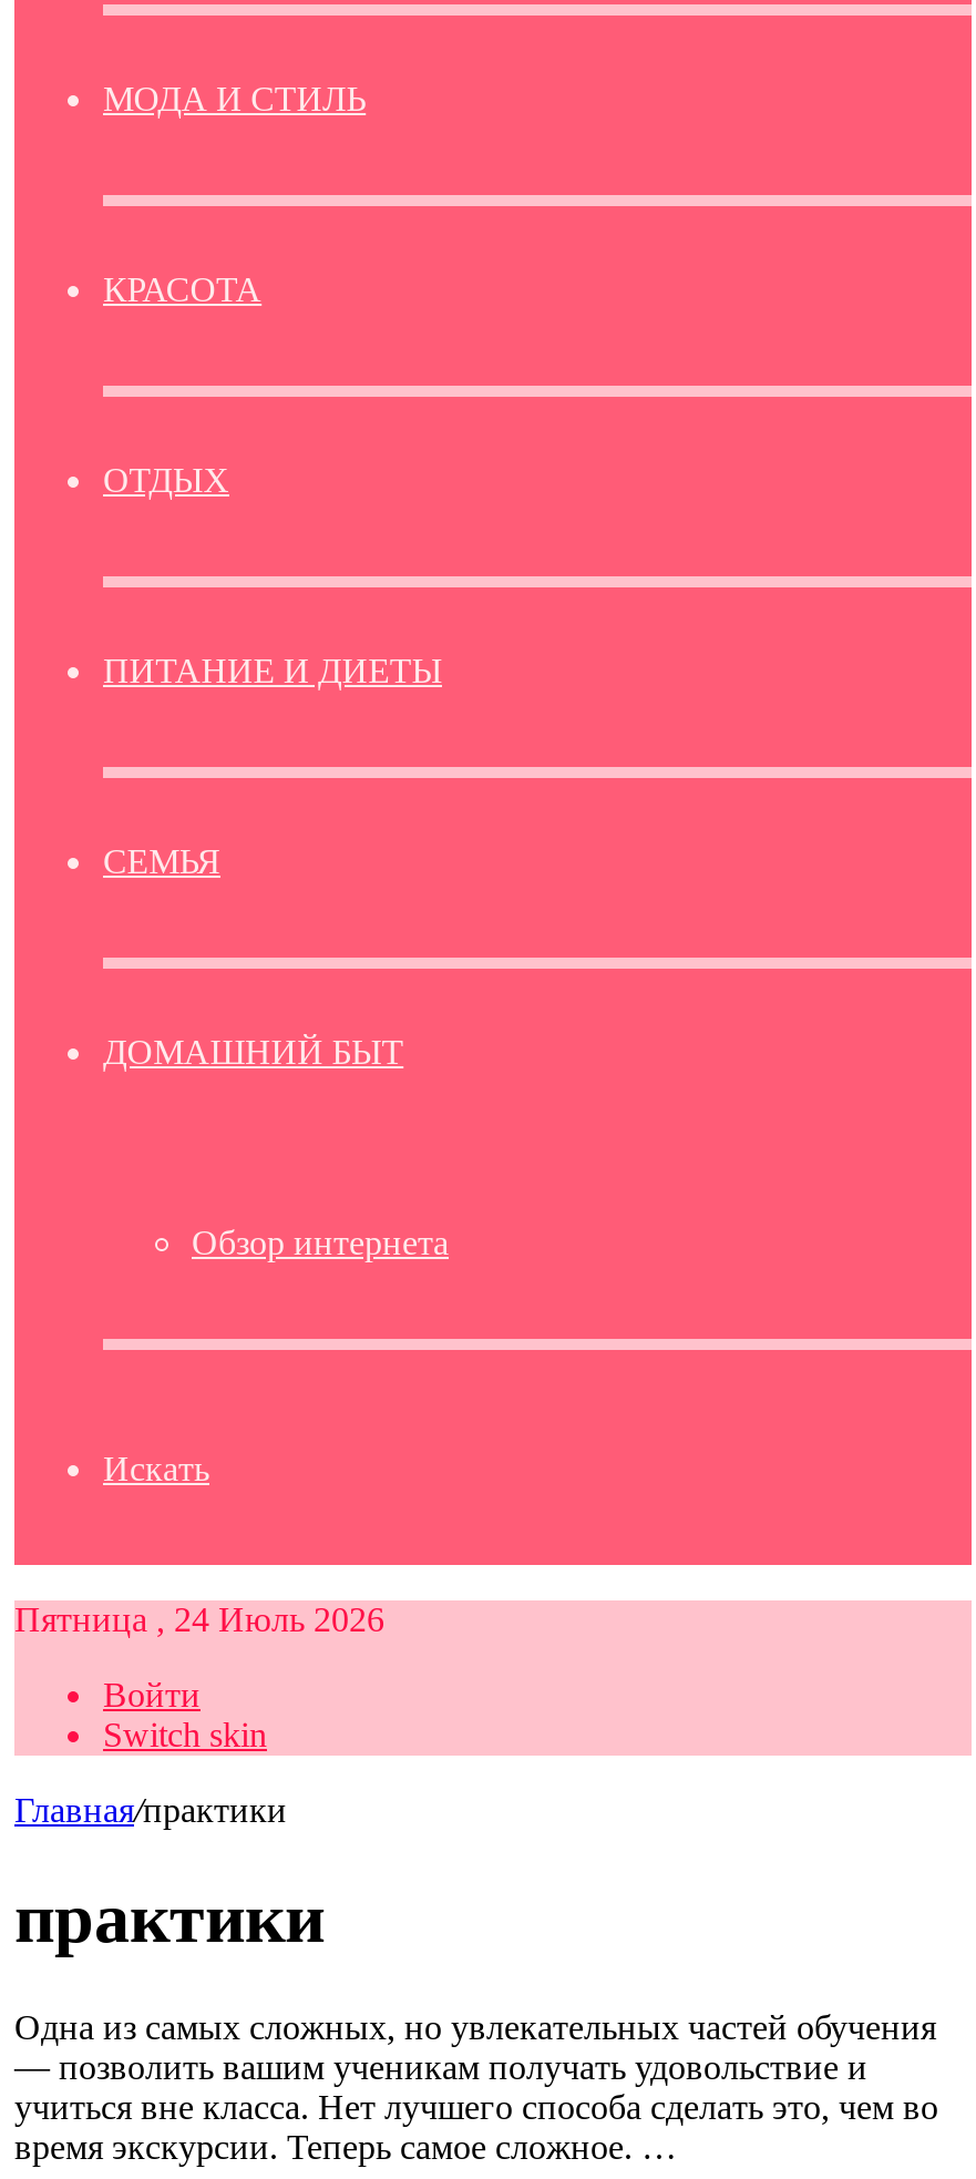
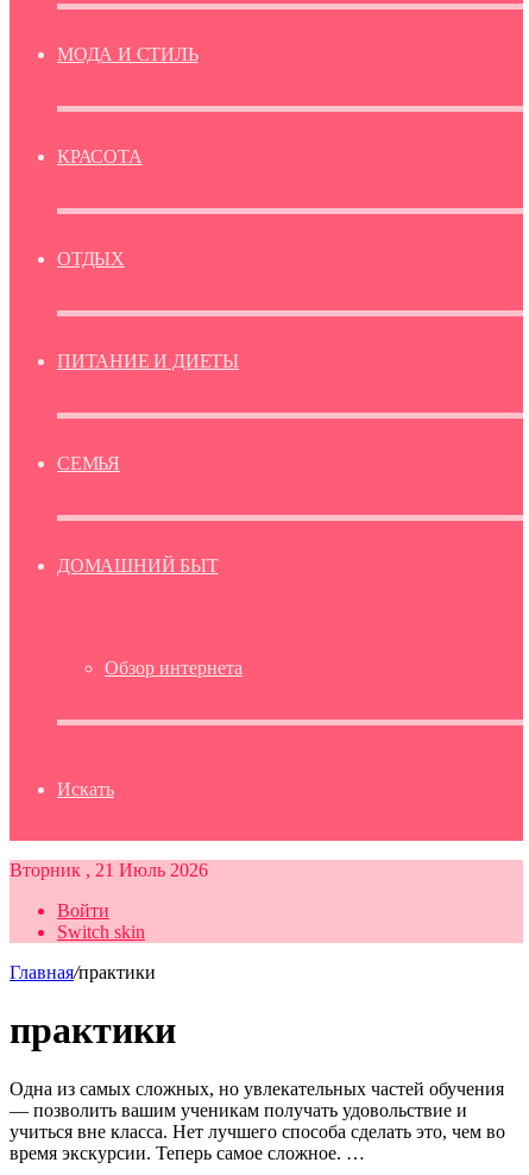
- Пятница , 24 Июль 2026
+ Вторник , 21 Июль 2026
